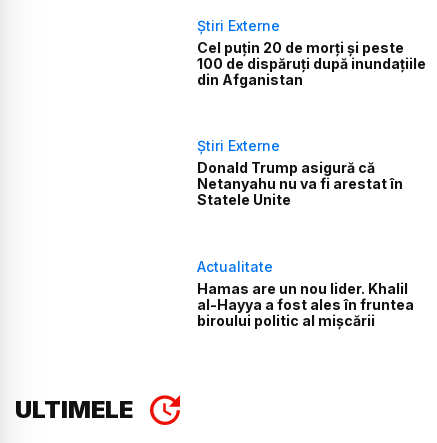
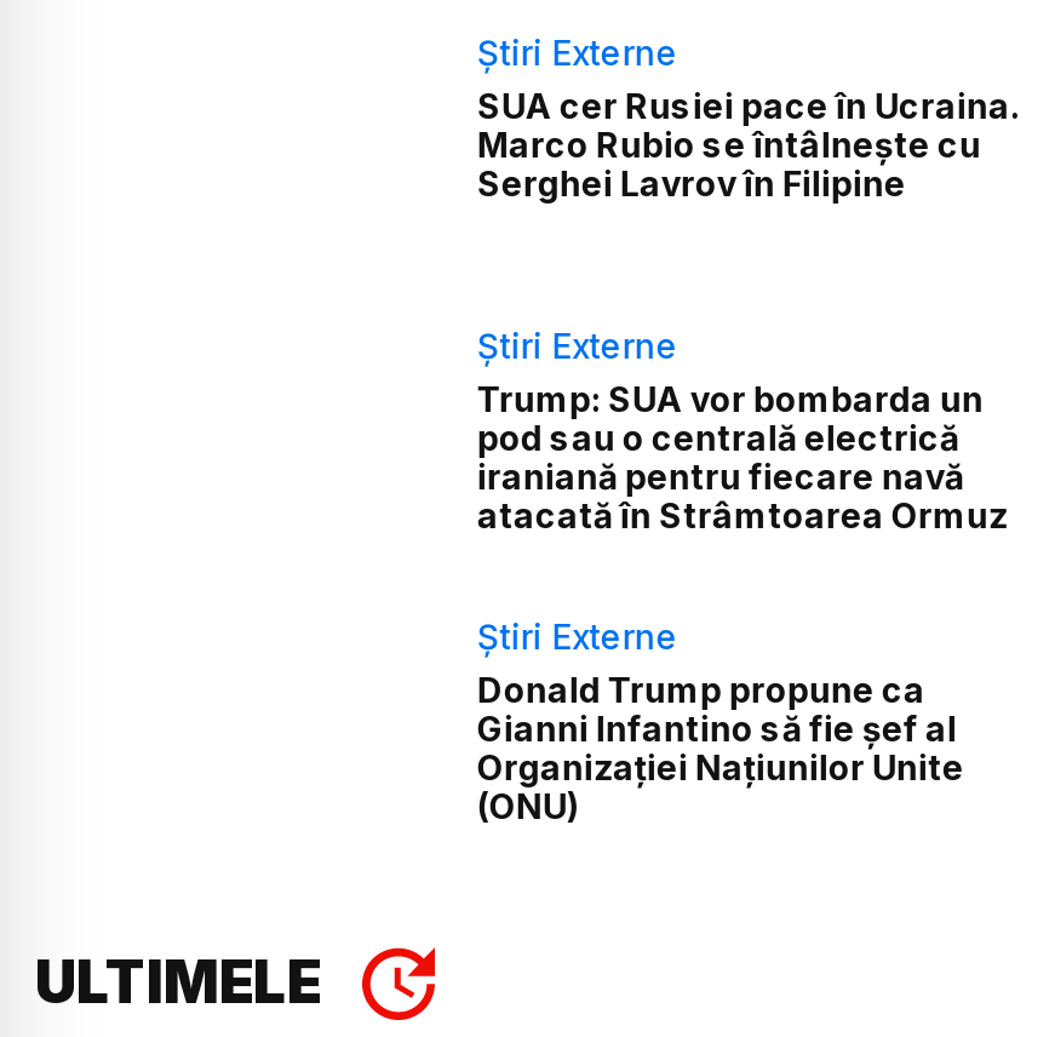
- Cel puțin 20 de morți și peste
- 100 de dispăruți după inundațiile
- din Afganistan
+ SUA cer Rusiei pace în Ucraina.
+ Marco Rubio se întâlnește cu
+ Serghei Lavrov în Filipine

- Donald Trump asigură că
- Netanyahu nu va fi arestat în
- Statele Unite
+ Trump: SUA vor bombarda un
+ pod sau o centrală electrică
+ iraniană pentru fiecare navă
+ atacată în Strâmtoarea Ormuz

- Actualitate
- Hamas are un nou lider. Khalil
- al-Hayya a fost ales în fruntea
- biroului politic al mișcării
+ Știri Externe
+ Donald Trump propune ca
+ Gianni Infantino să fie șef al
+ Organizației Națiunilor Unite
+ (ONU)
